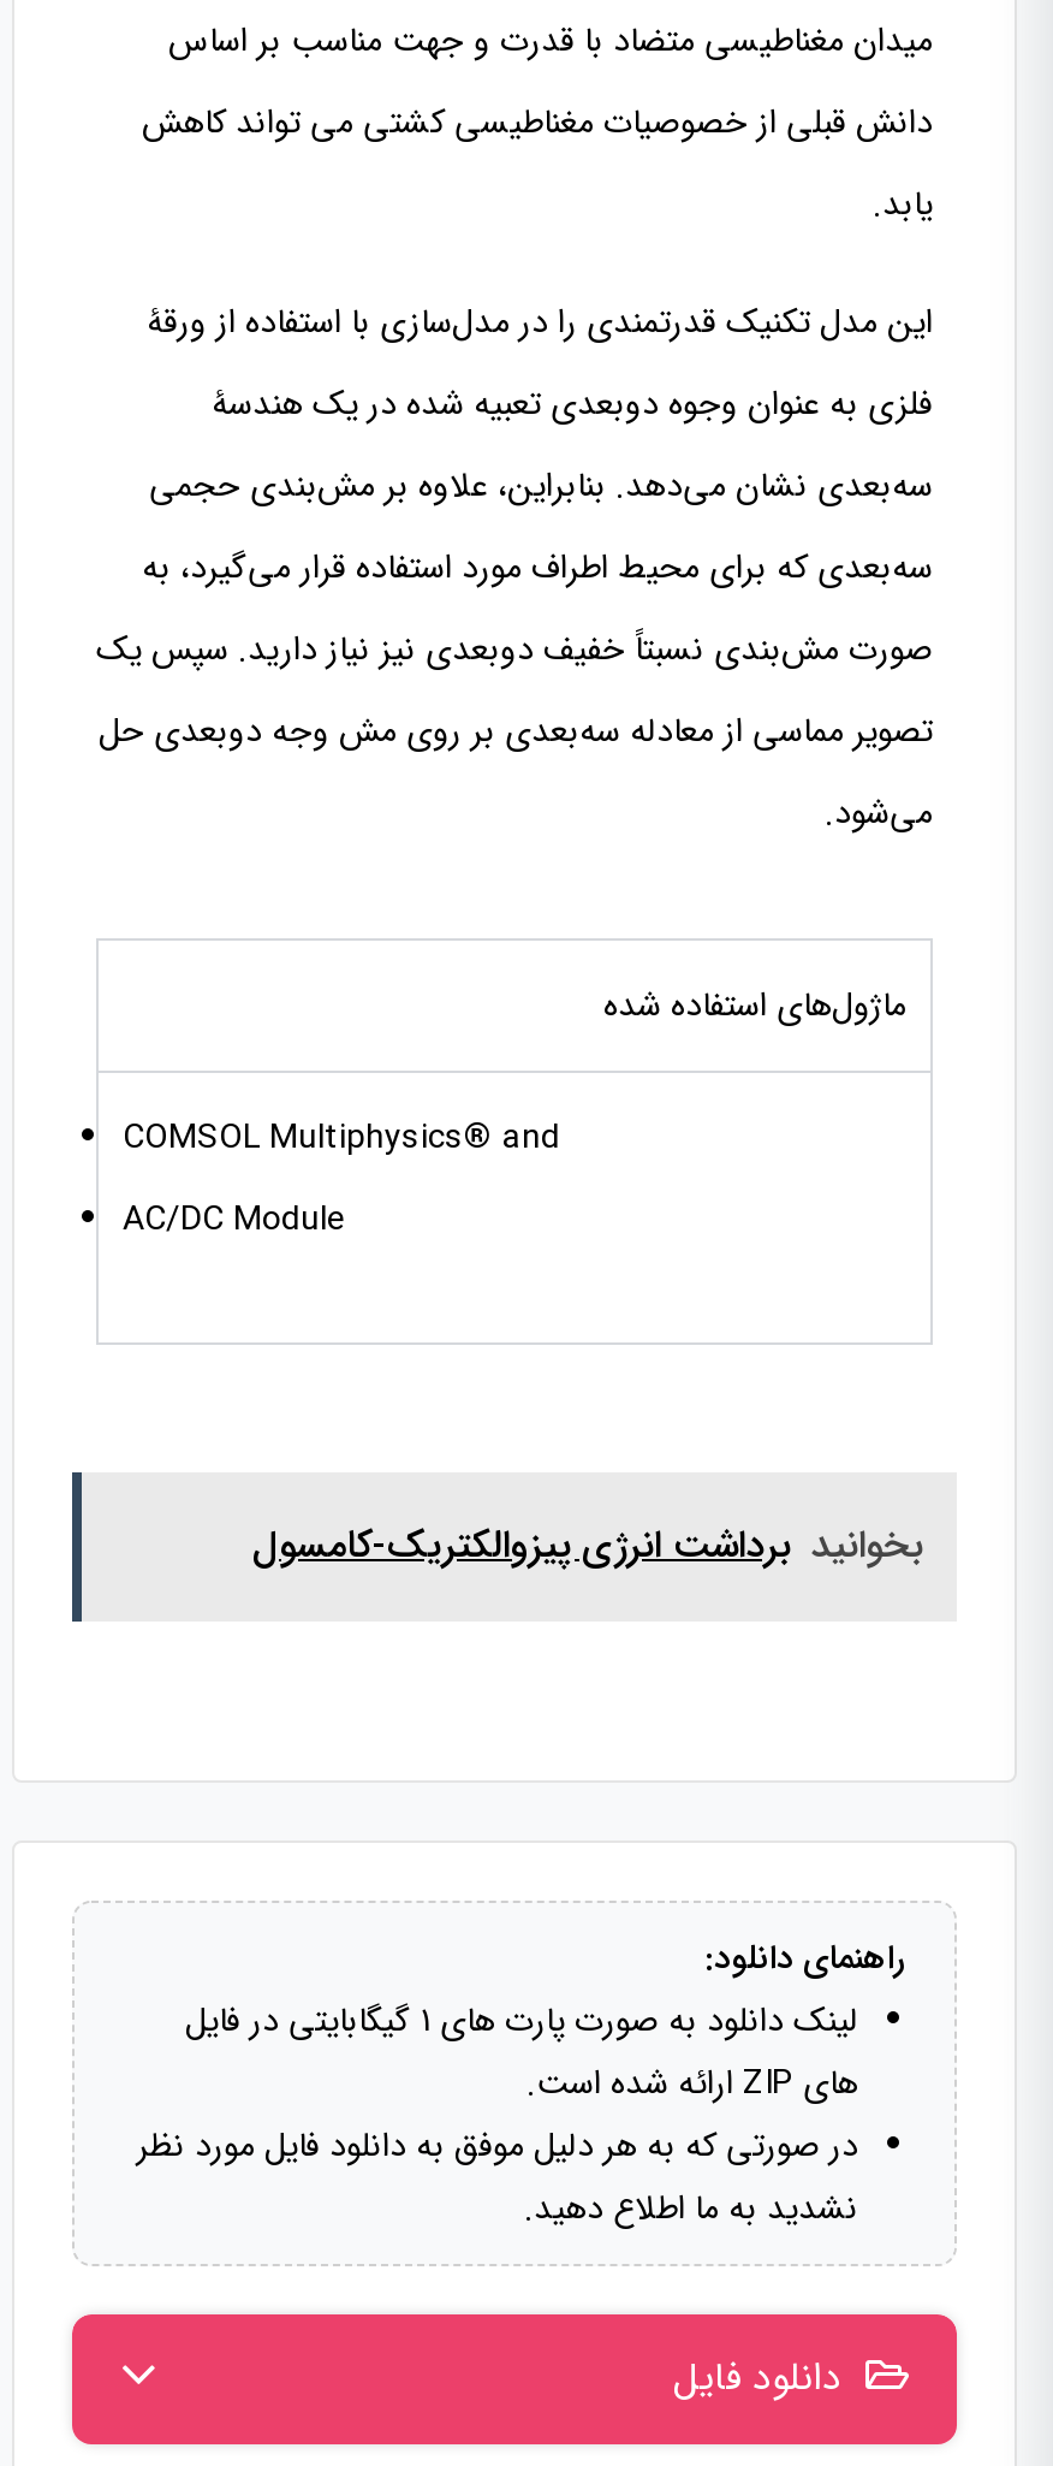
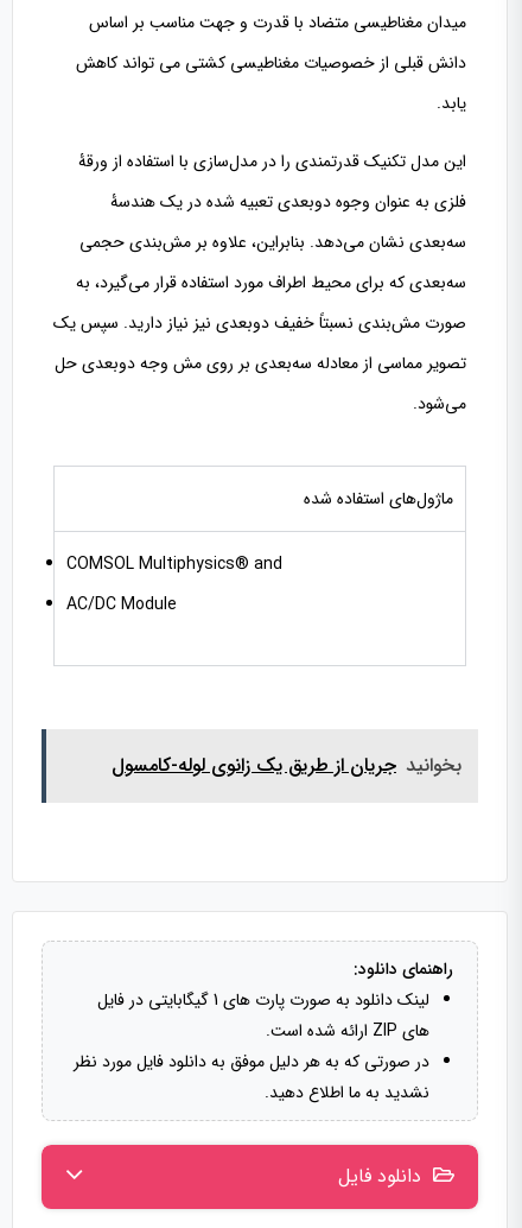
- بخوانید برداشت انرژی پیزوالکتریک-کامسول
+ بخوانید جریان از طریق یک زانوی لوله-کامسول
